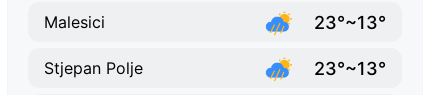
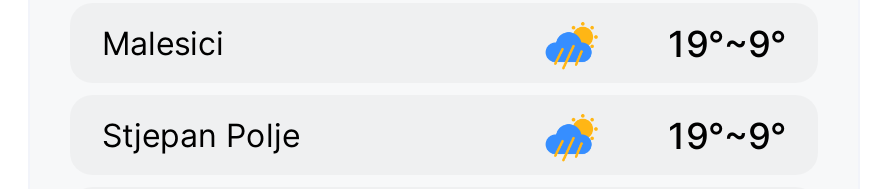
- 23°~13°
+ 19°~9°

- 23°~13°
+ 19°~9°
